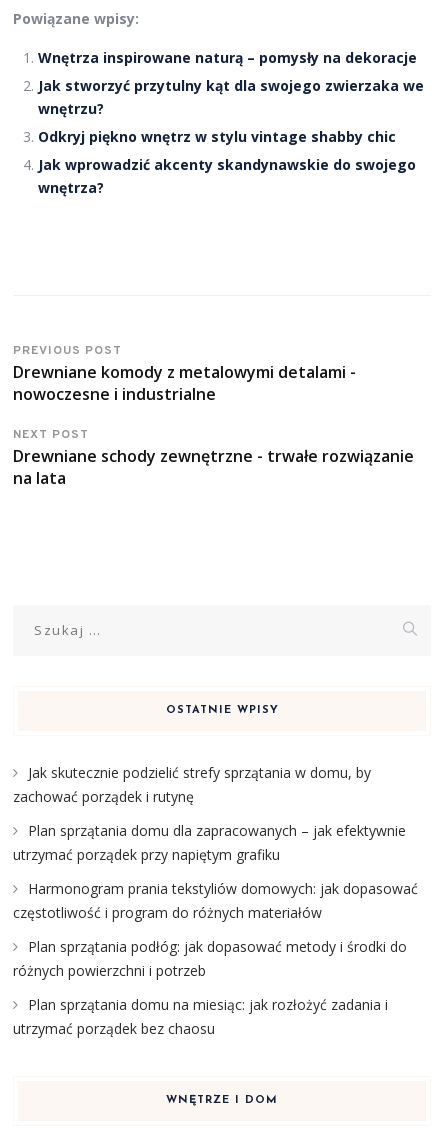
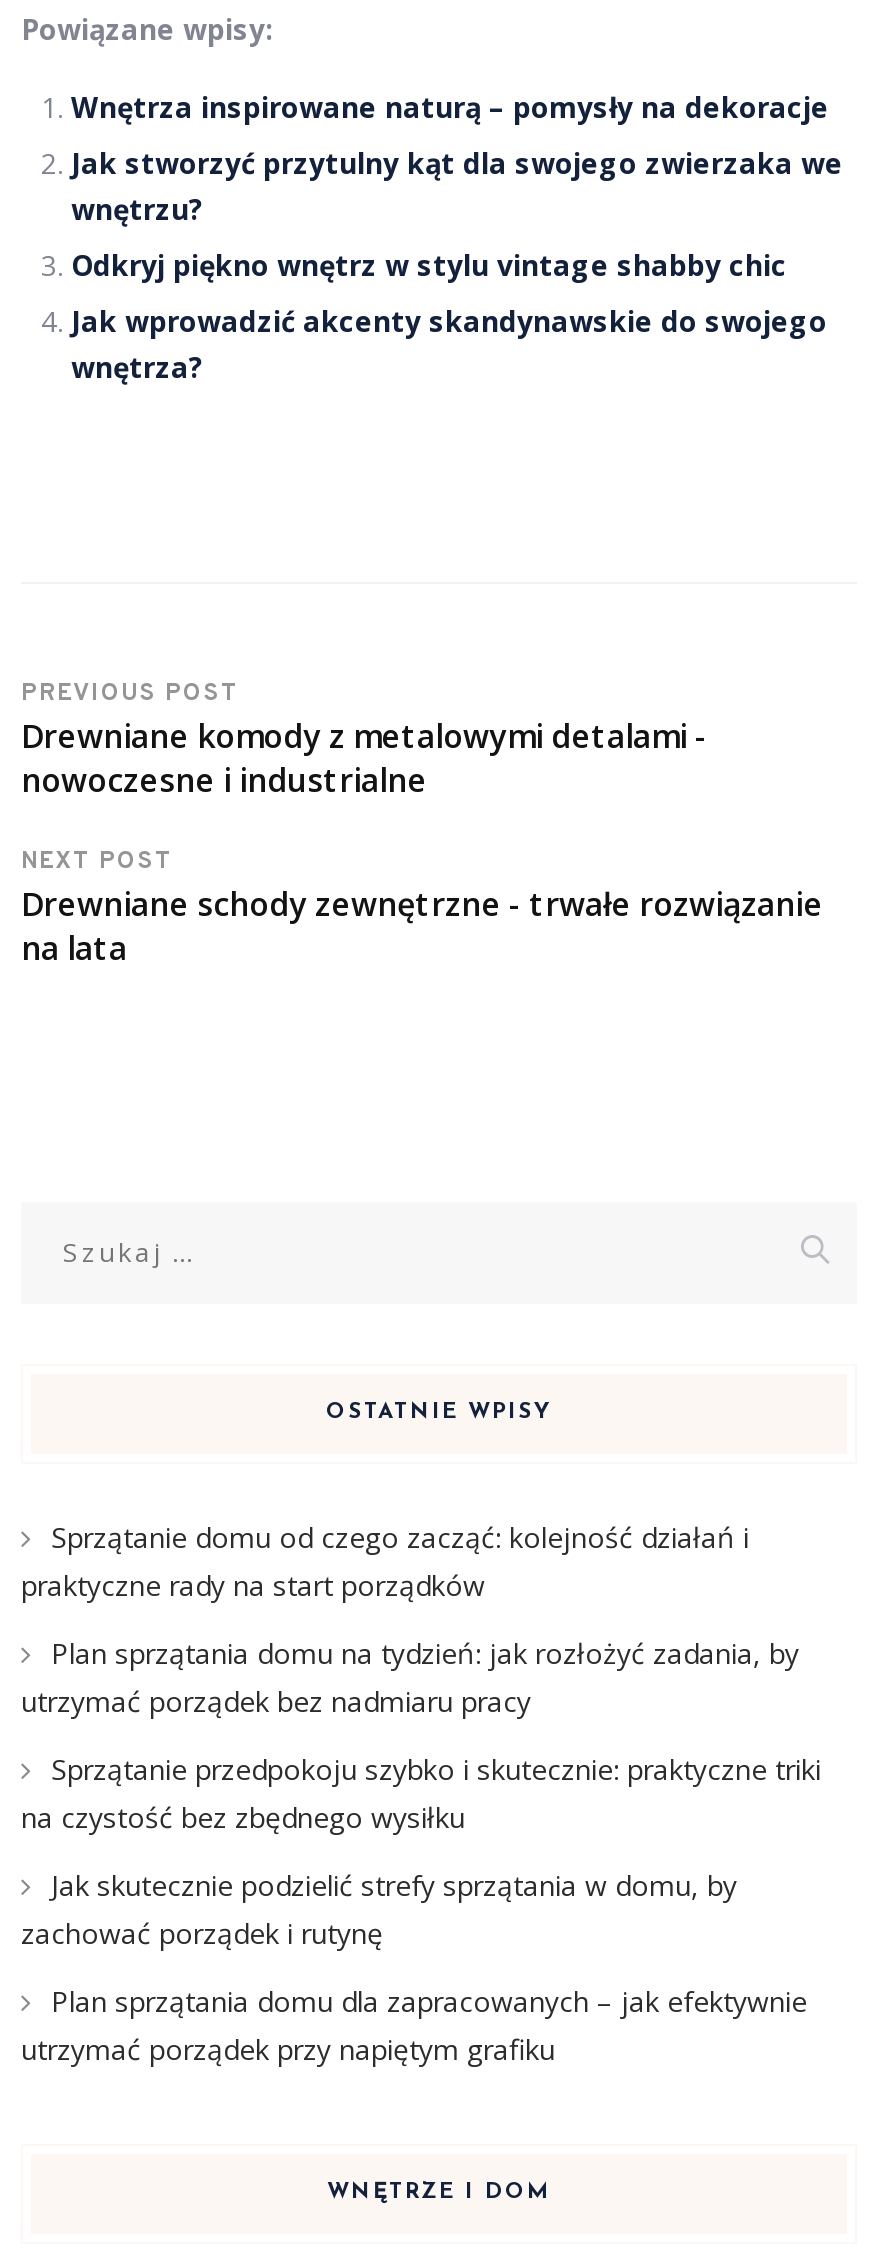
+ Sprzątanie domu od czego zacząć: kolejność działań i
+ praktyczne rady na start porządków
+ Plan sprzątania domu na tydzień: jak rozłożyć zadania, by
+ utrzymać porządek bez nadmiaru pracy
+ Sprzątanie przedpokoju szybko i skutecznie: praktyczne triki
+ na czystość bez zbędnego wysiłku

moved down: Jak skutecznie podzielić strefy sprzątania w domu, by | zachować porządek i rutynę | Plan sprzątania domu dla zapracowanych – jak efektywnie | utrzymać porządek przy napiętym grafiku

- Harmonogram prania tekstyliów domowych: jak dopasować
- częstotliwość i program do różnych materiałów
- Plan sprzątania podłóg: jak dopasować metody i środki do
- różnych powierzchni i potrzeb
- Plan sprzątania domu na miesiąc: jak rozłożyć zadania i
- utrzymać porządek bez chaosu
